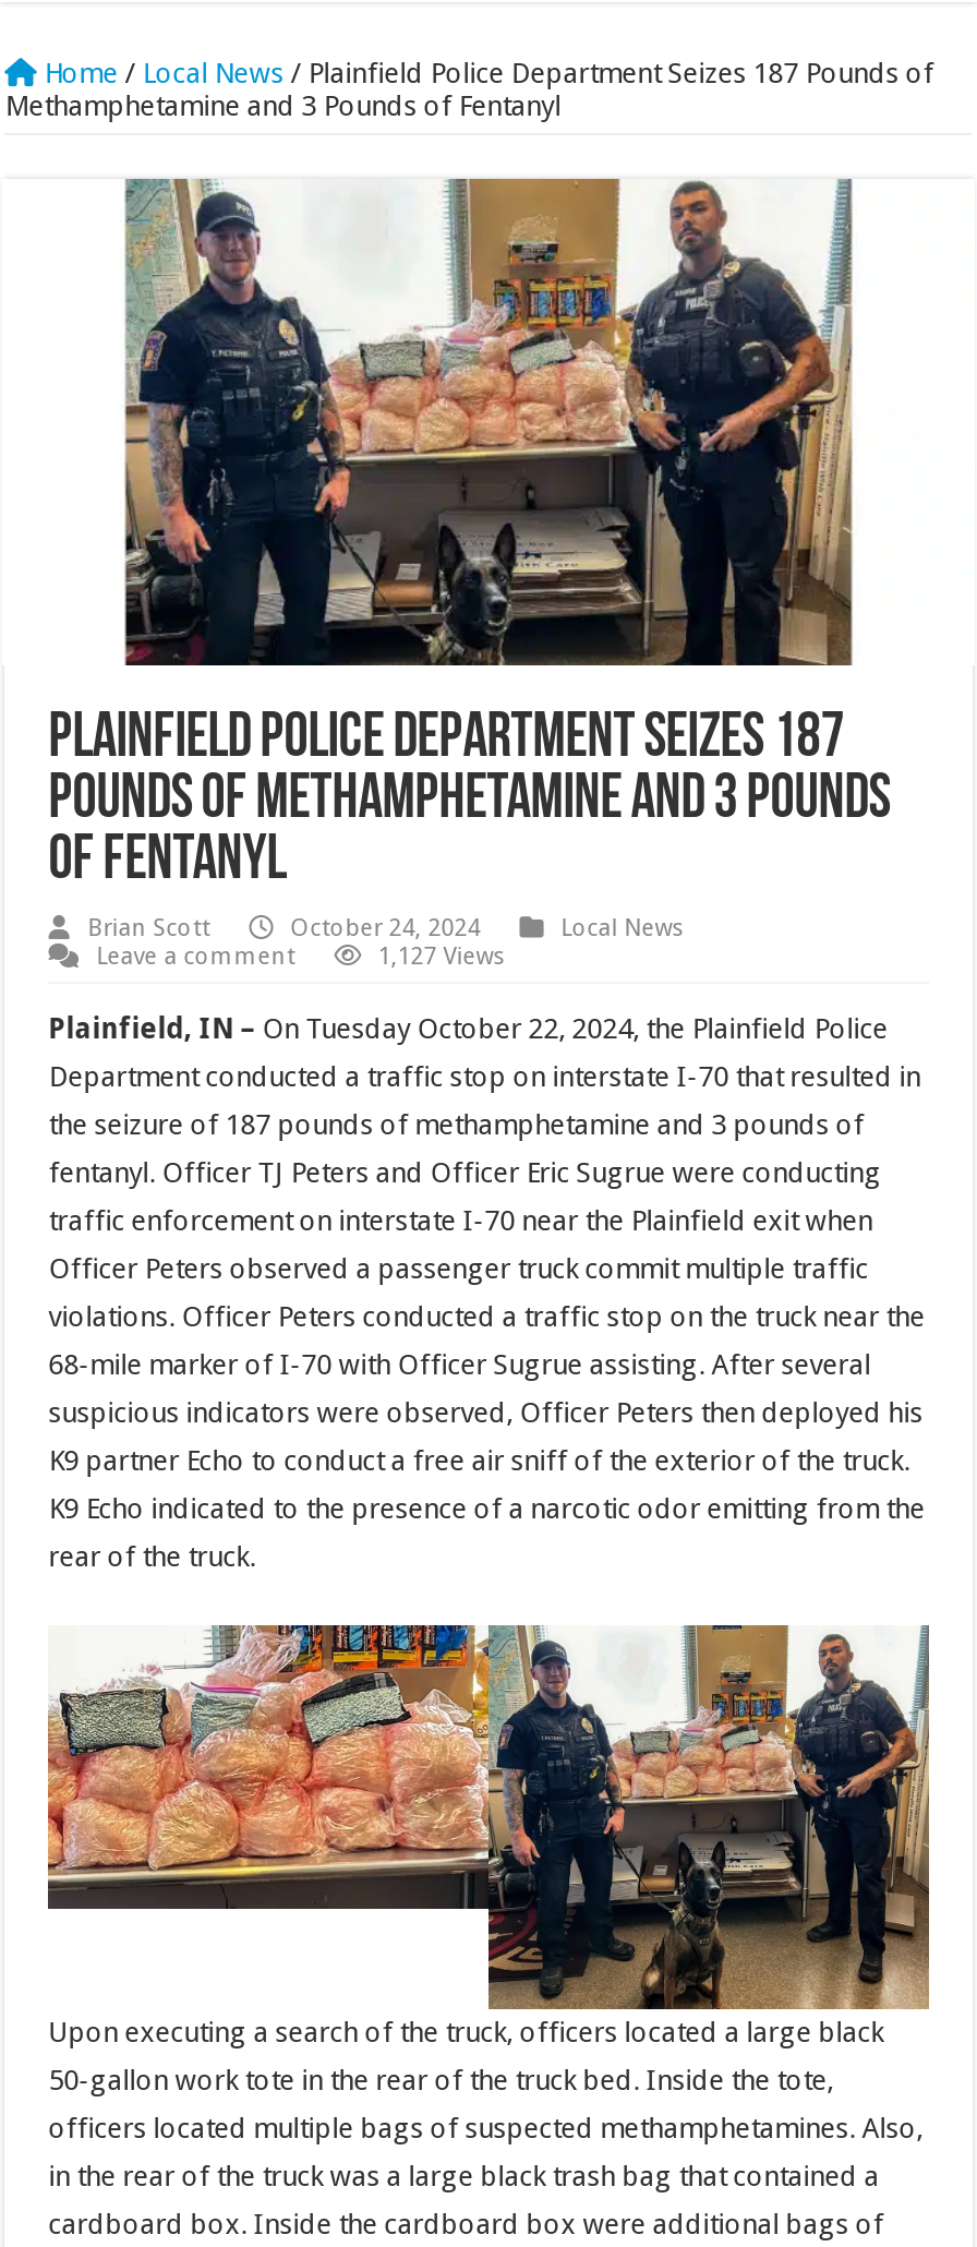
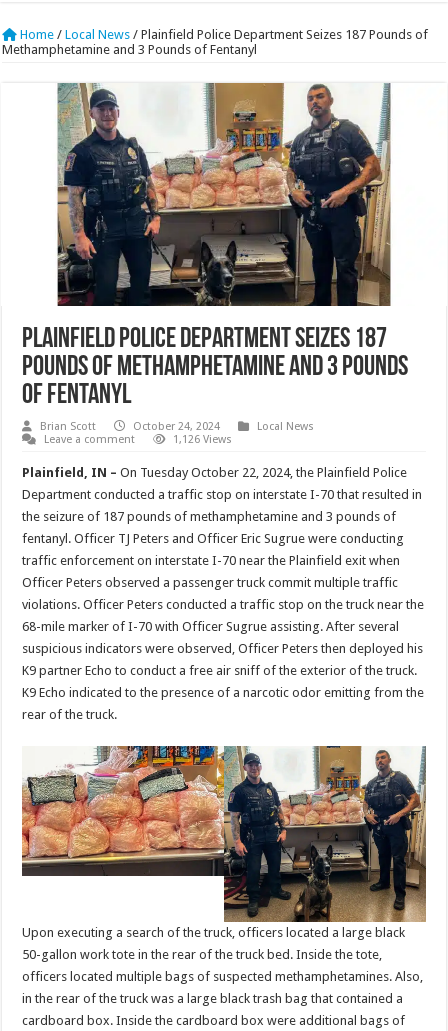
- 1,127 Views
+ 1,126 Views
